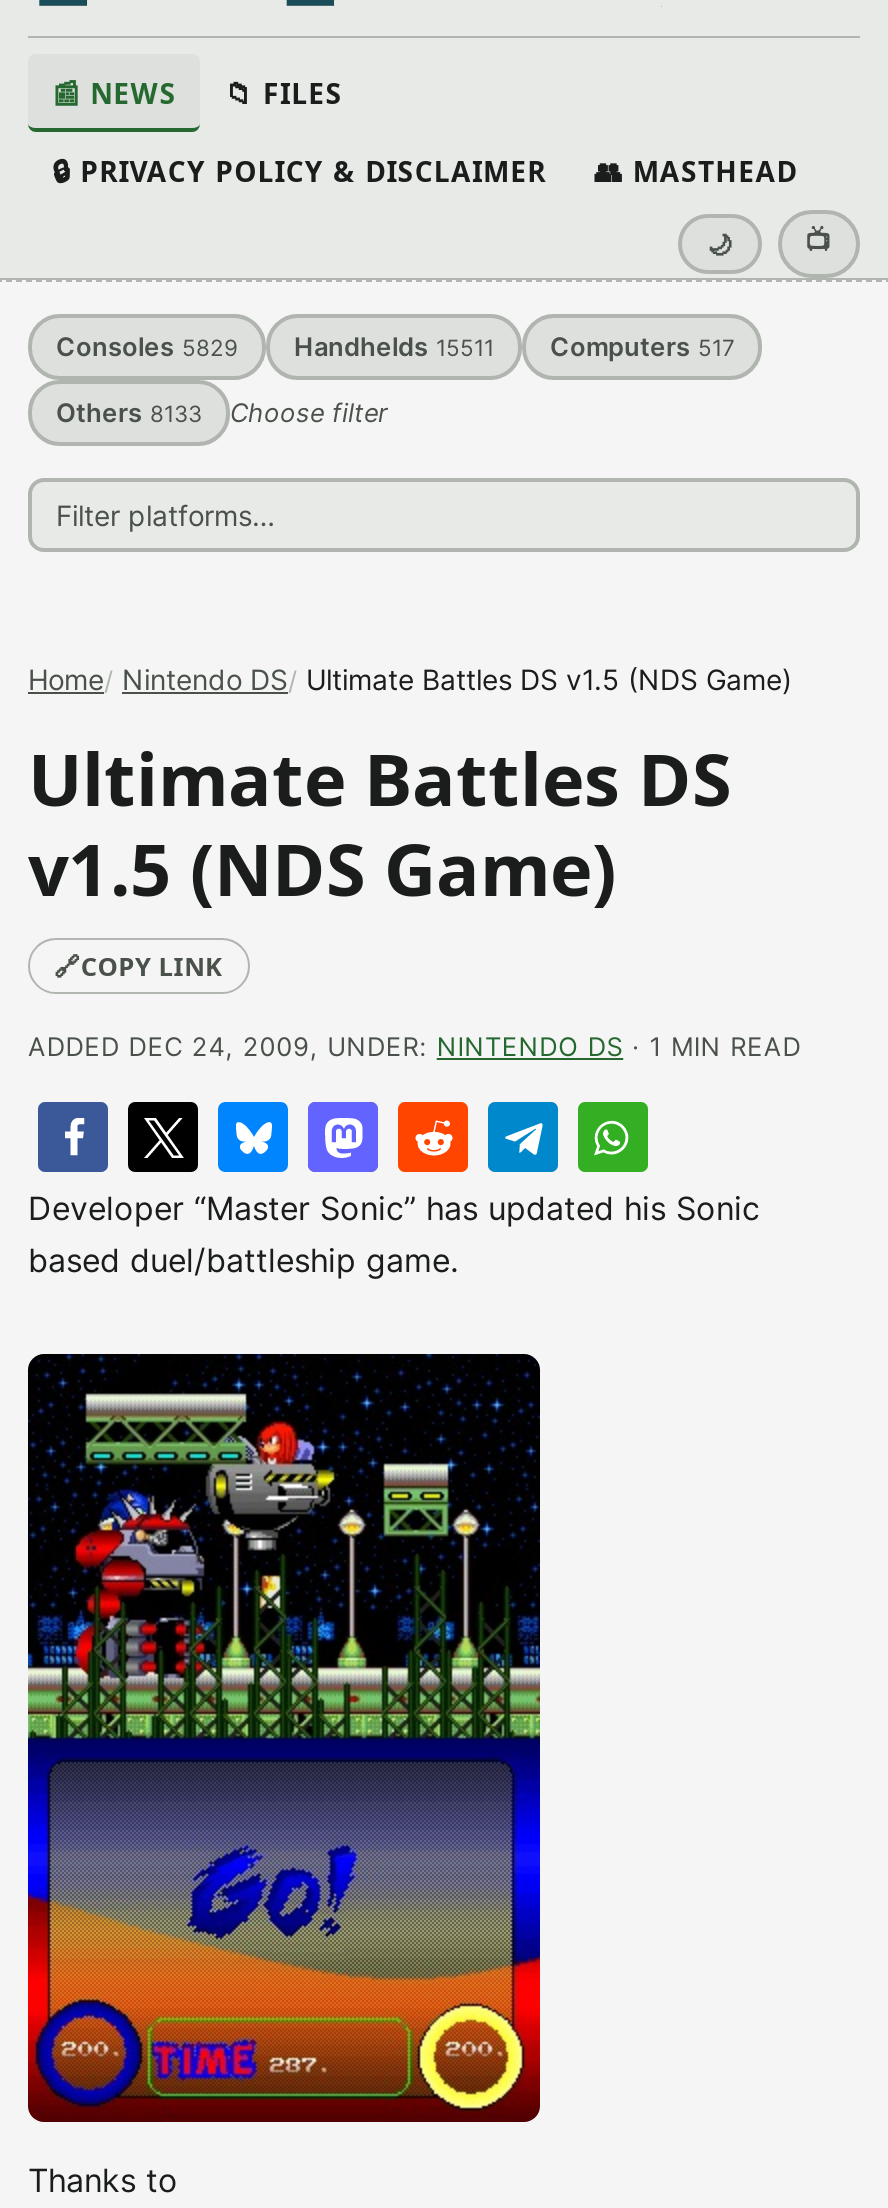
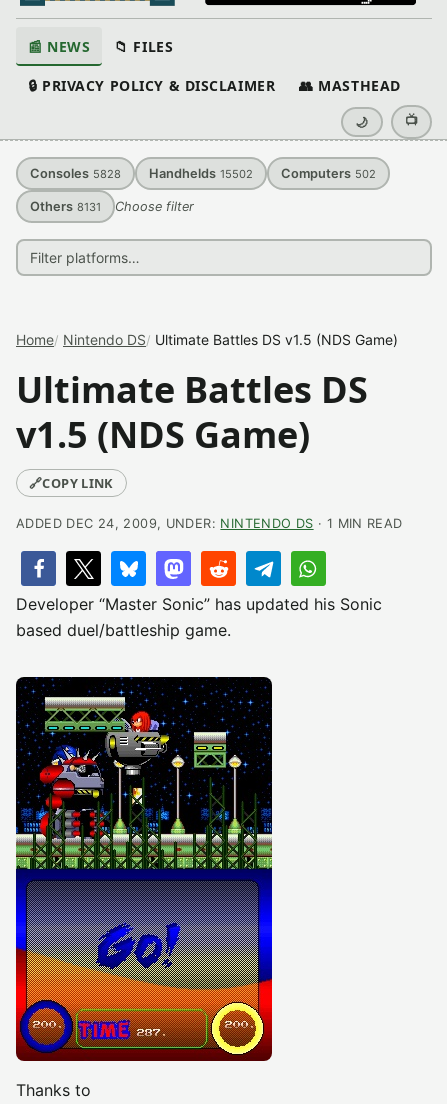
- Consoles 5829
+ Consoles 5828

- Handhelds 15511
+ Handhelds 15502

- Computers 517
+ Computers 502

- Others 8133 Choose filter
+ Others 8131 Choose filter
